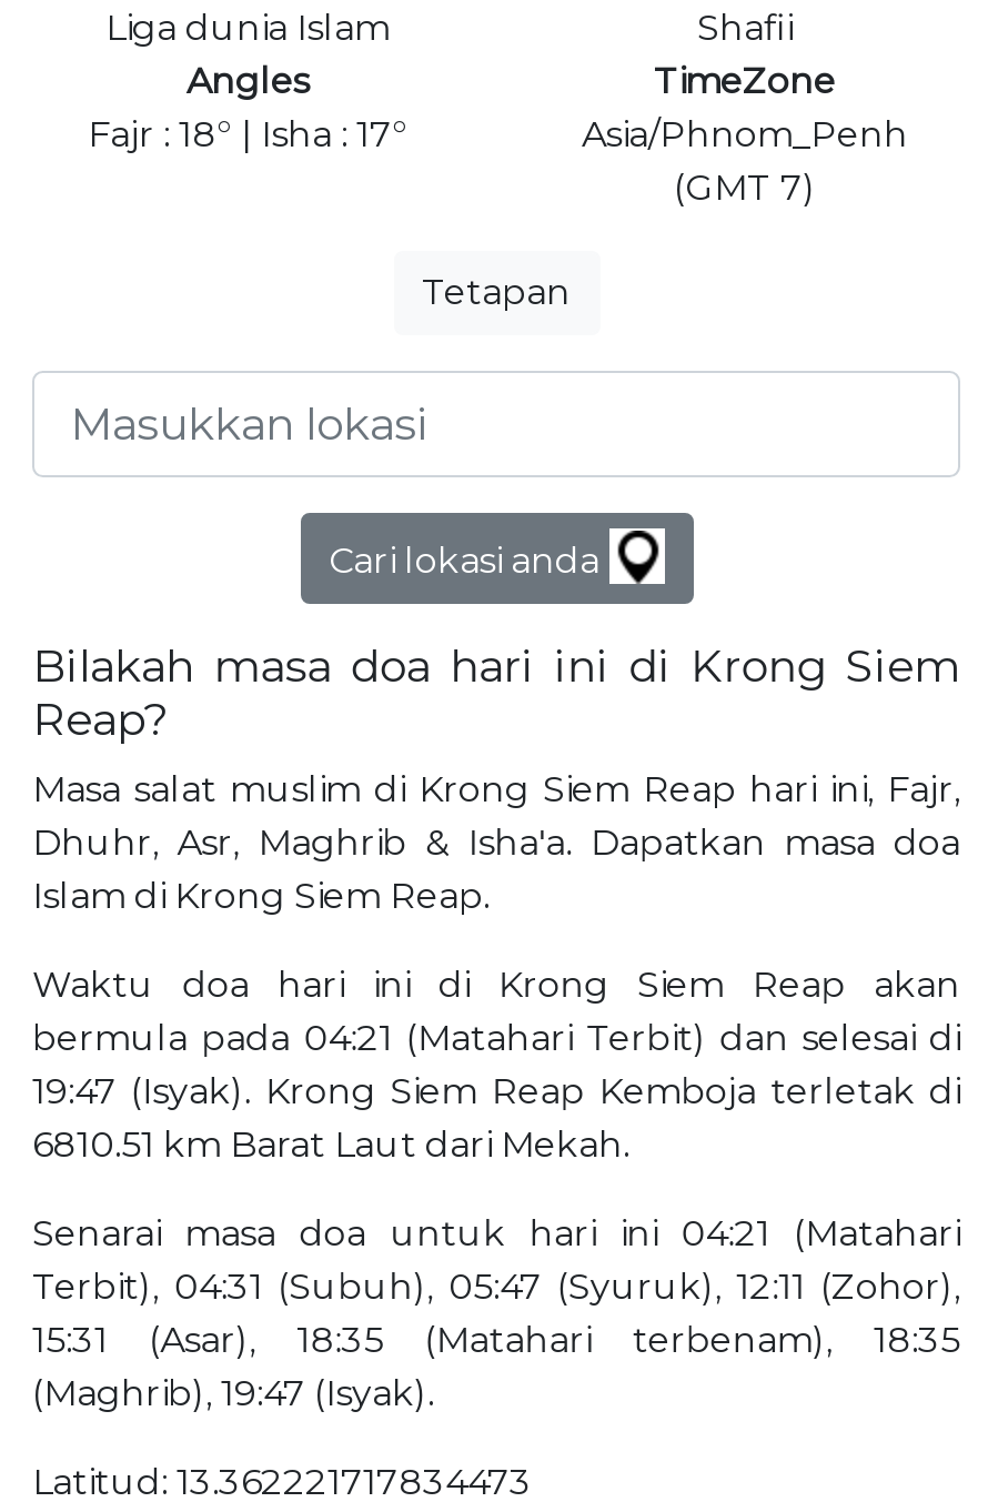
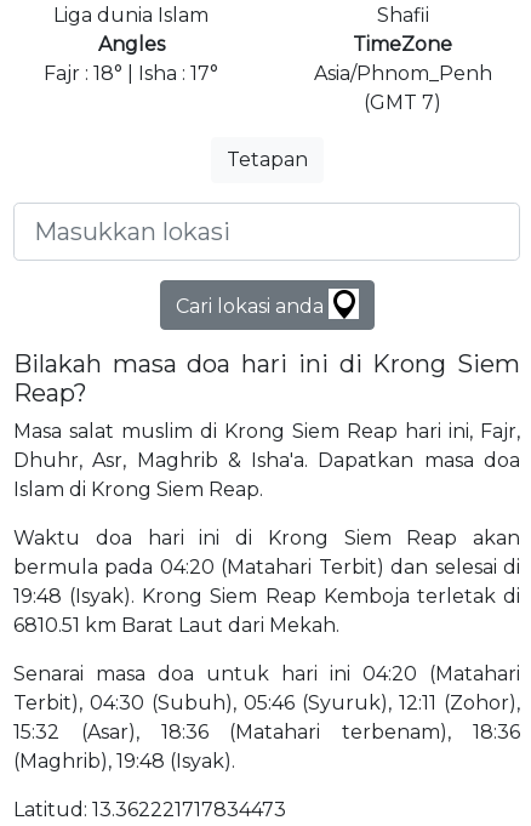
- bermula pada 04:21 (Matahari Terbit) dan selesai di
+ bermula pada 04:20 (Matahari Terbit) dan selesai di

- 19:47 (Isyak). Krong Siem Reap Kemboja terletak di
+ 19:48 (Isyak). Krong Siem Reap Kemboja terletak di

- Senarai masa doa untuk hari ini 04:21 (Matahari
+ Senarai masa doa untuk hari ini 04:20 (Matahari

- Terbit), 04:31 (Subuh), 05:47 (Syuruk), 12:11 (Zohor),
+ Terbit), 04:30 (Subuh), 05:46 (Syuruk), 12:11 (Zohor),

- 15:31 (Asar), 18:35 (Matahari terbenam), 18:35
+ 15:32 (Asar), 18:36 (Matahari terbenam), 18:36

- (Maghrib), 19:47 (Isyak).
+ (Maghrib), 19:48 (Isyak).
